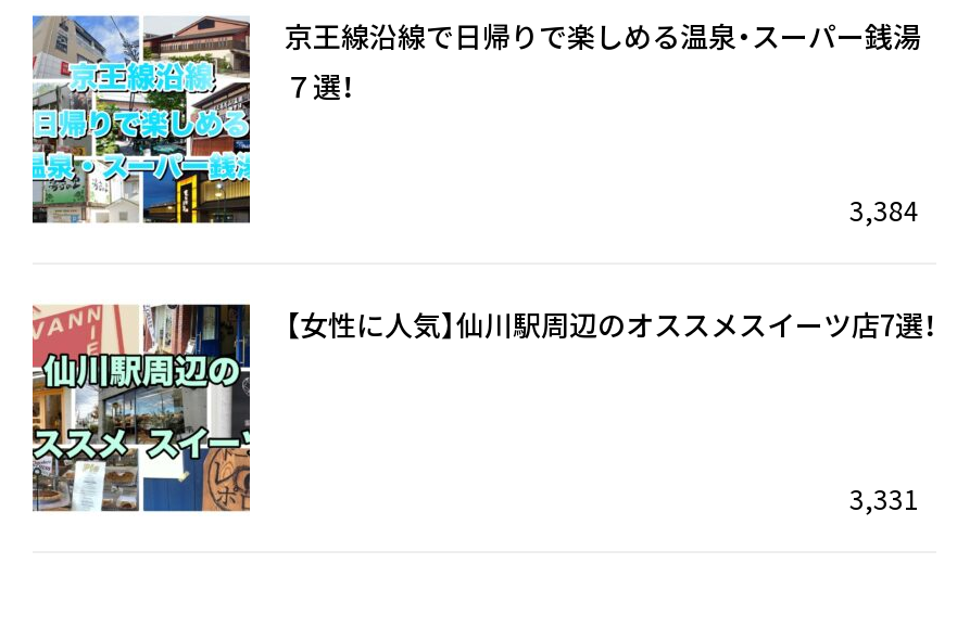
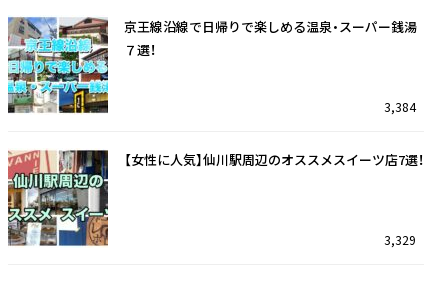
- 3,331
+ 3,329
